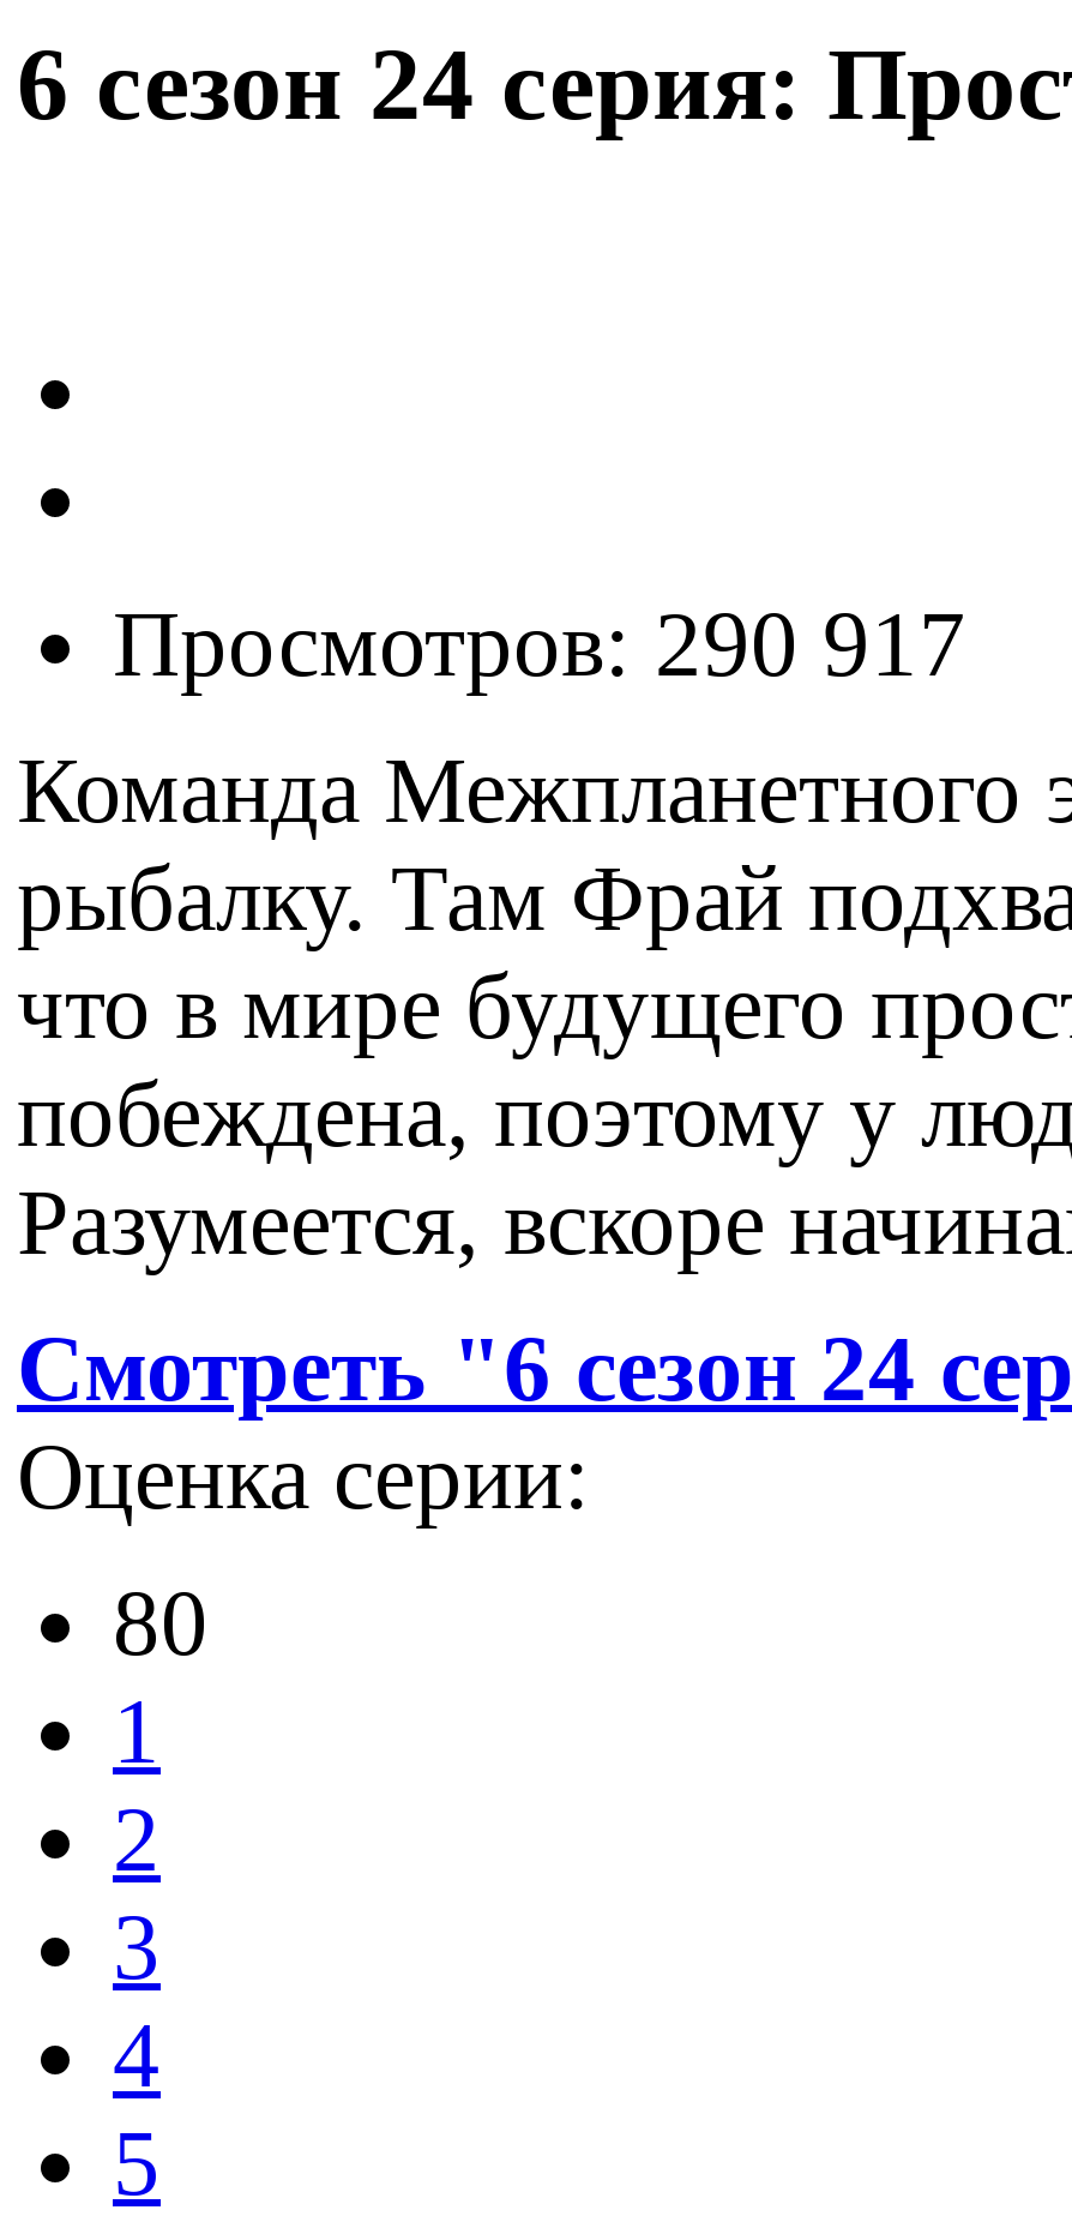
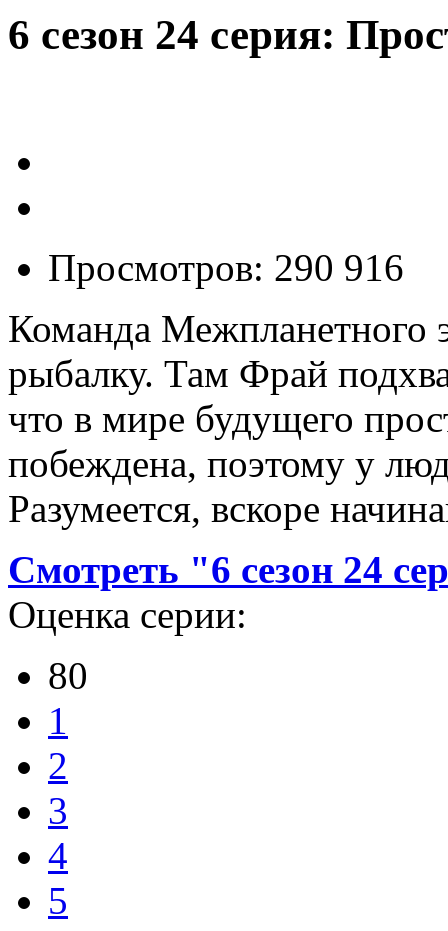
- Просмотров: 290 917
+ Просмотров: 290 916
